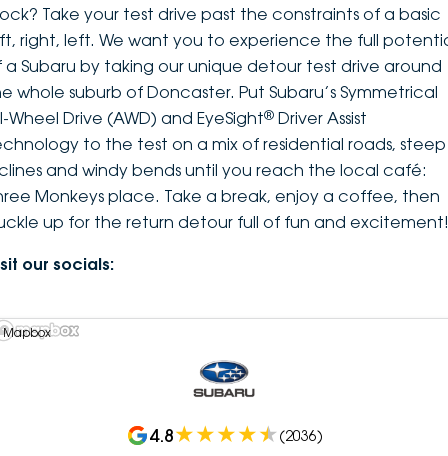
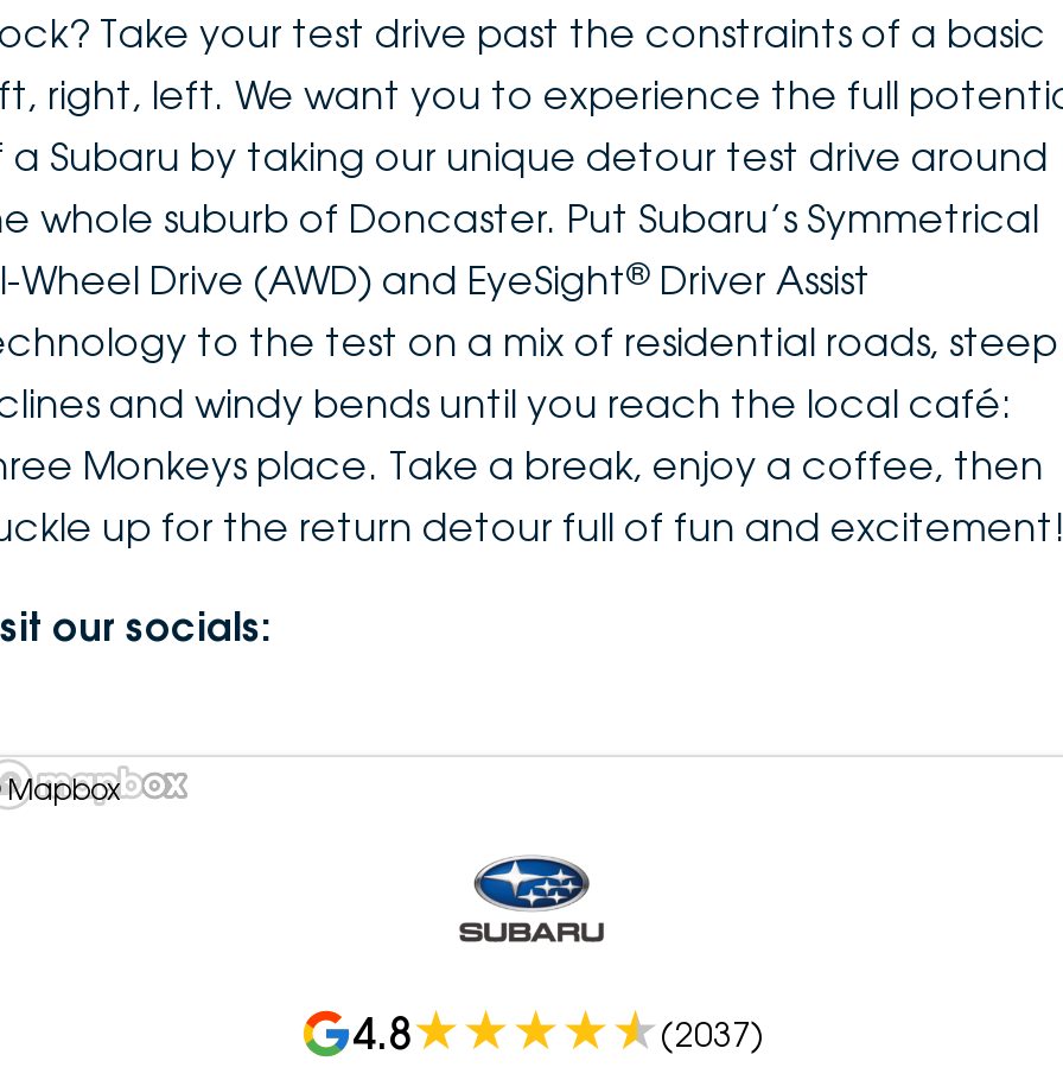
- (2036)
+ (2037)
